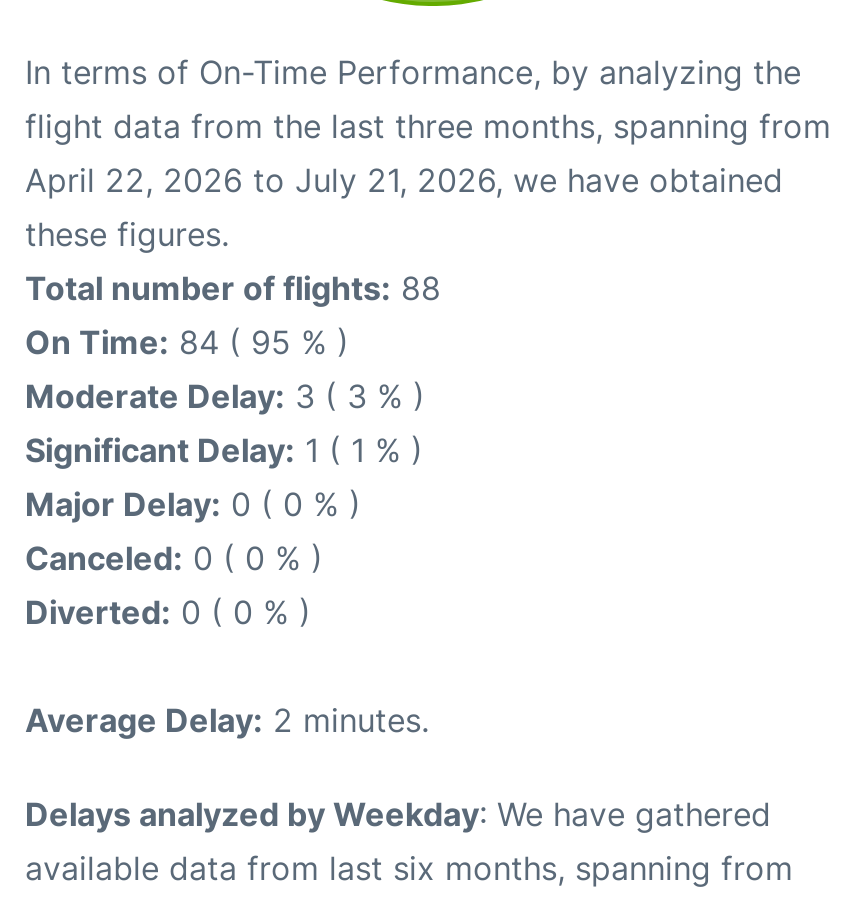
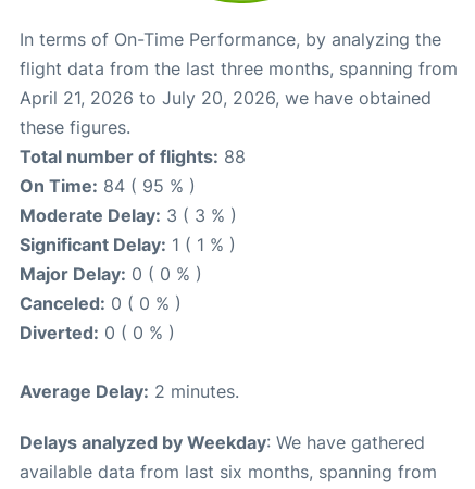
- April 22, 2026 to July 21, 2026, we have obtained
+ April 21, 2026 to July 20, 2026, we have obtained
